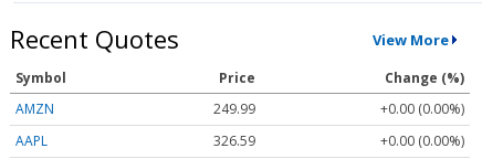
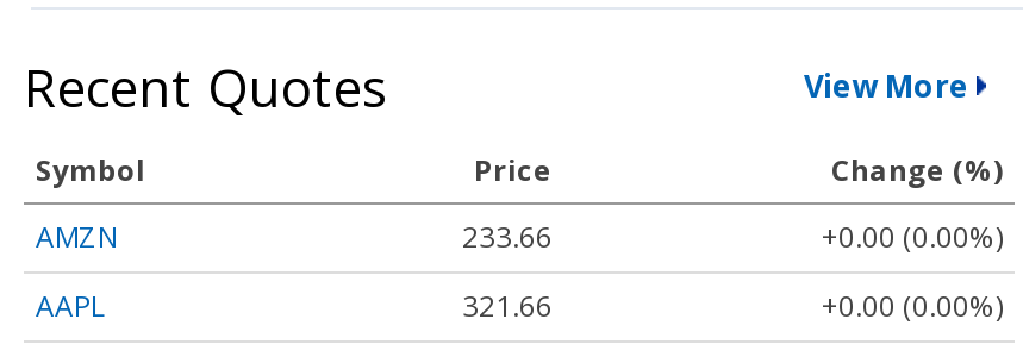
- 249.99
+ 233.66

- 326.59
+ 321.66
